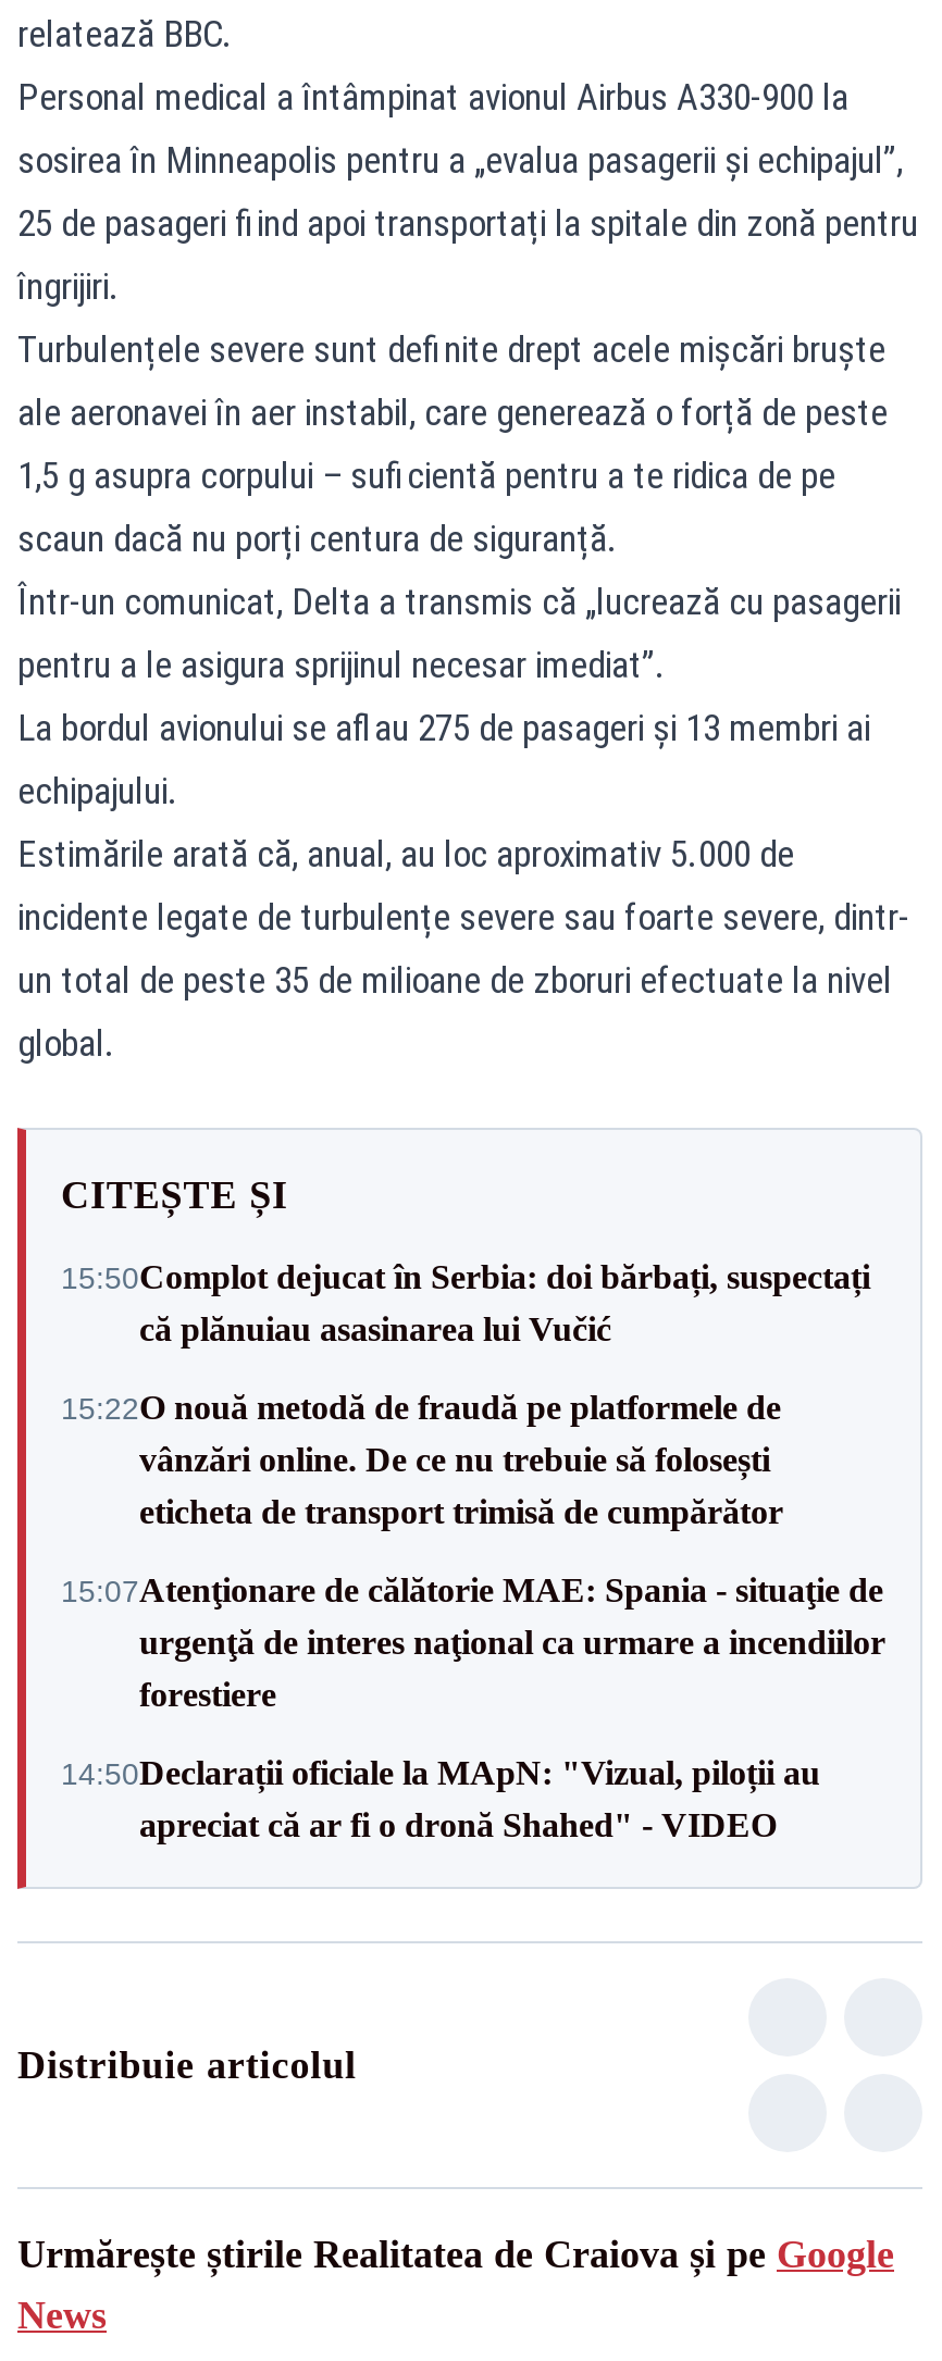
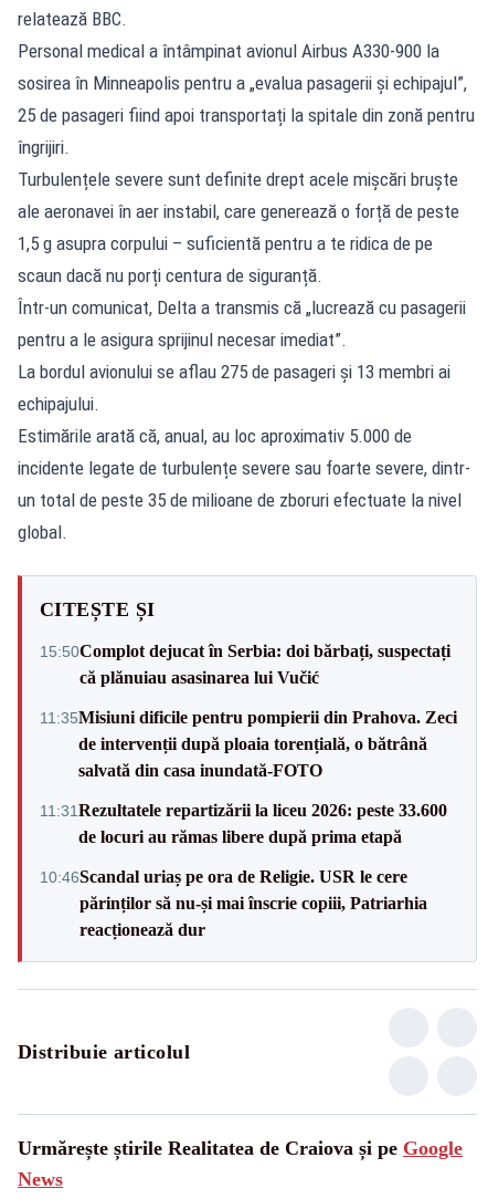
- 15:22O nouă metodă de fraudă pe platformele de
- vânzări online. De ce nu trebuie să folosești
- eticheta de transport trimisă de cumpărător
+ 11:35Misiuni dificile pentru pompierii din Prahova. Zeci
+ de intervenții după ploaia torențială, o bătrână
+ salvată din casa inundată-FOTO

- 15:07Atenţionare de călătorie MAE: Spania - situaţie de
- urgenţă de interes naţional ca urmare a incendiilor
- forestiere
+ 11:31 Rezultatele repartizării la liceu 2026: peste 33.600
+ de locuri au rămas libere după prima etapă

- 14:50Declarații oficiale la MApN: "Vizual, piloții au
- apreciat că ar fi o dronă Shahed" - VIDEO
+ 10:46Scandal uriaș pe ora de Religie. USR le cere
+ părinților să nu-și mai înscrie copiii, Patriarhia
+ reacționează dur
